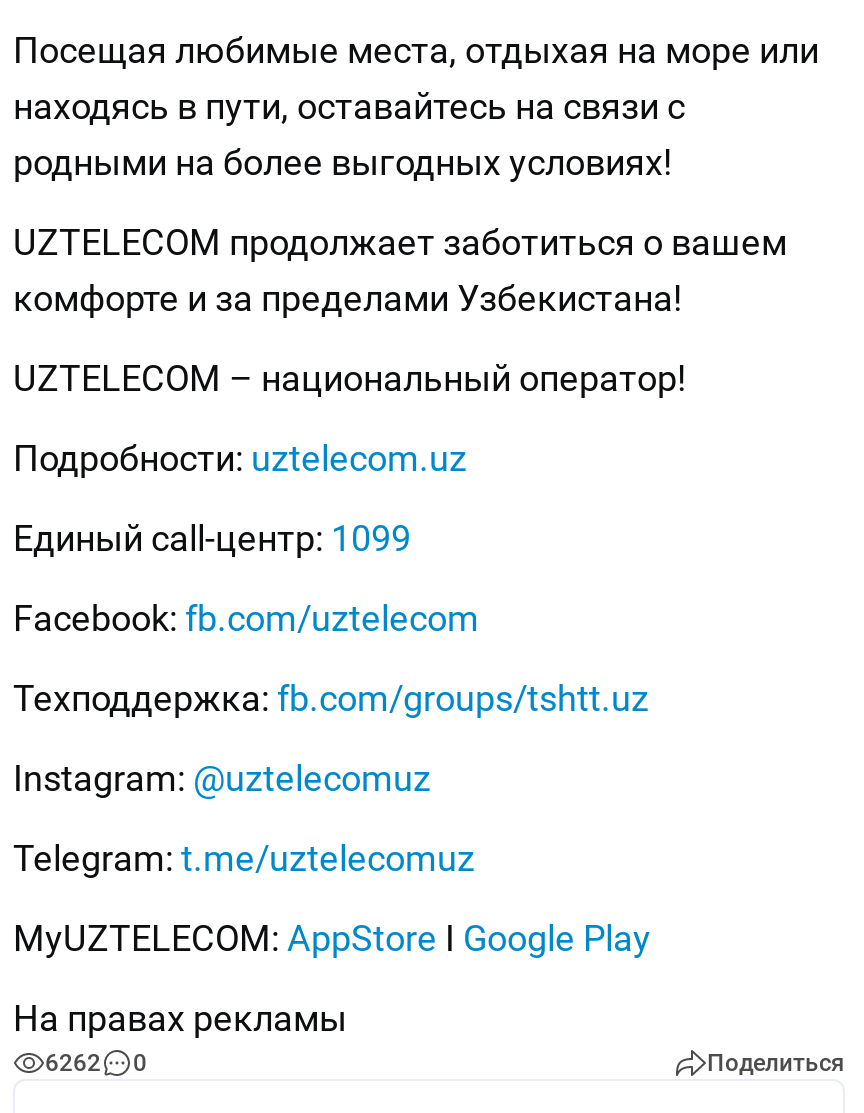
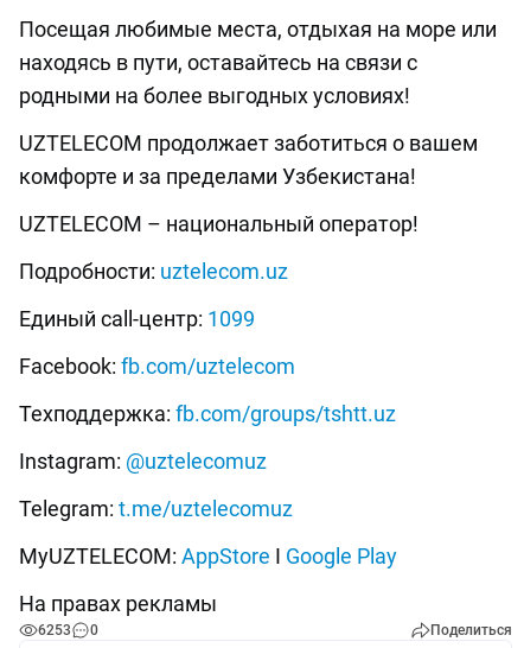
- 6262 0
+ 6253 0
